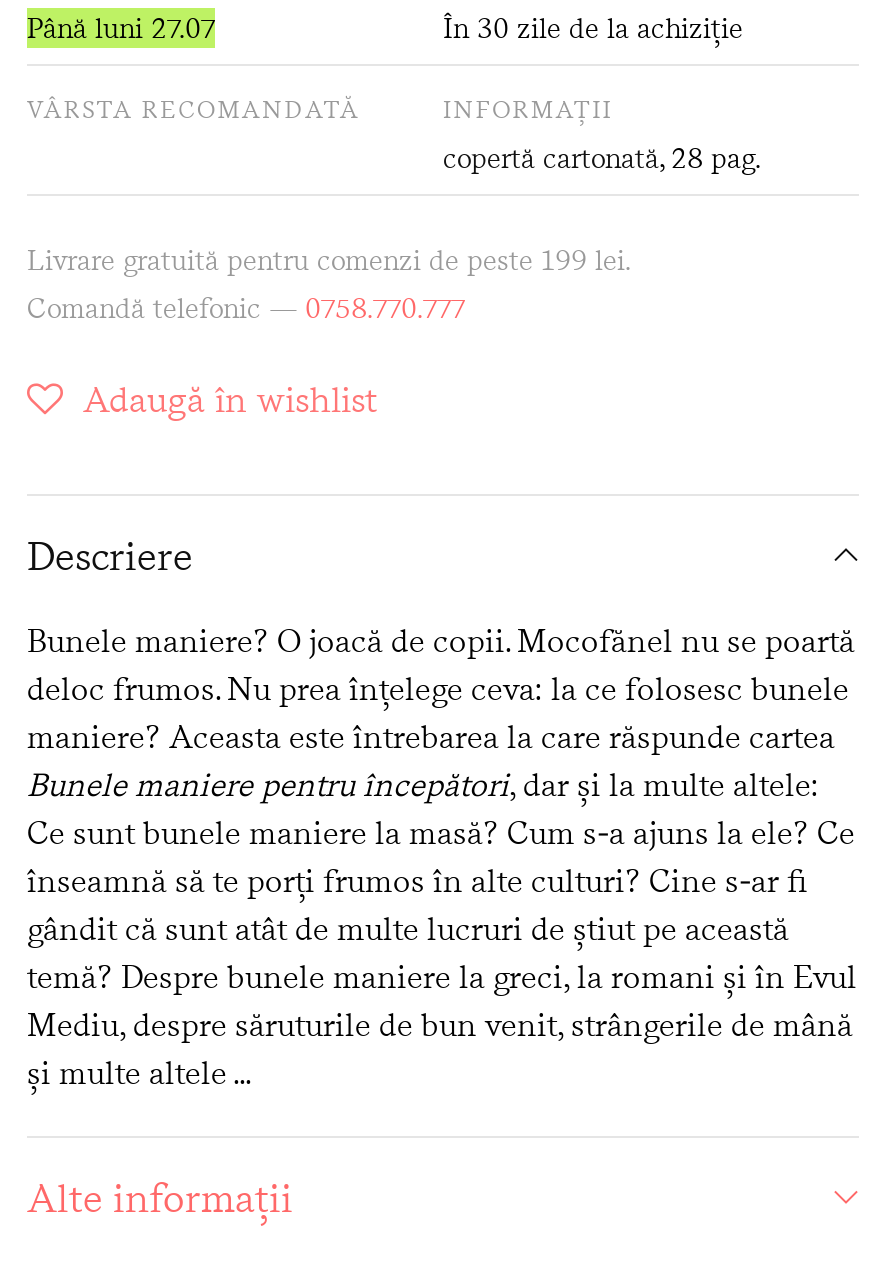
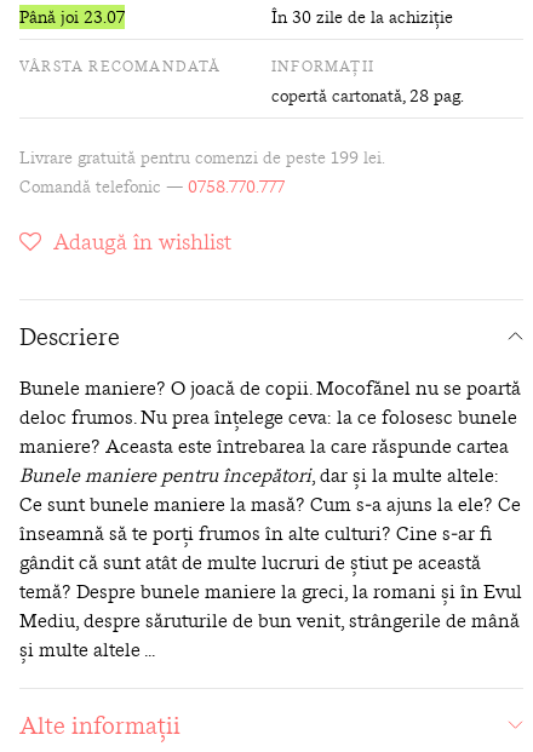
- Până luni 27.07
+ Până joi 23.07
